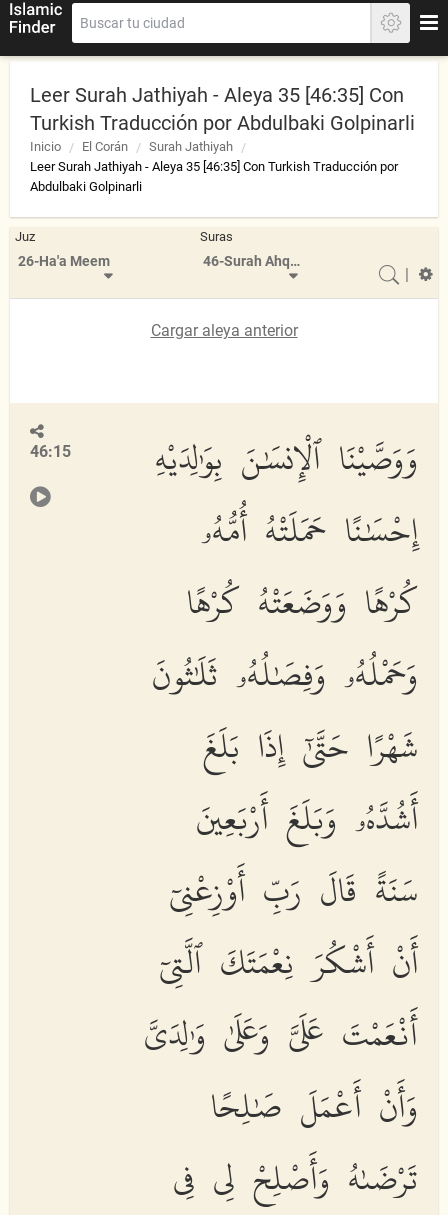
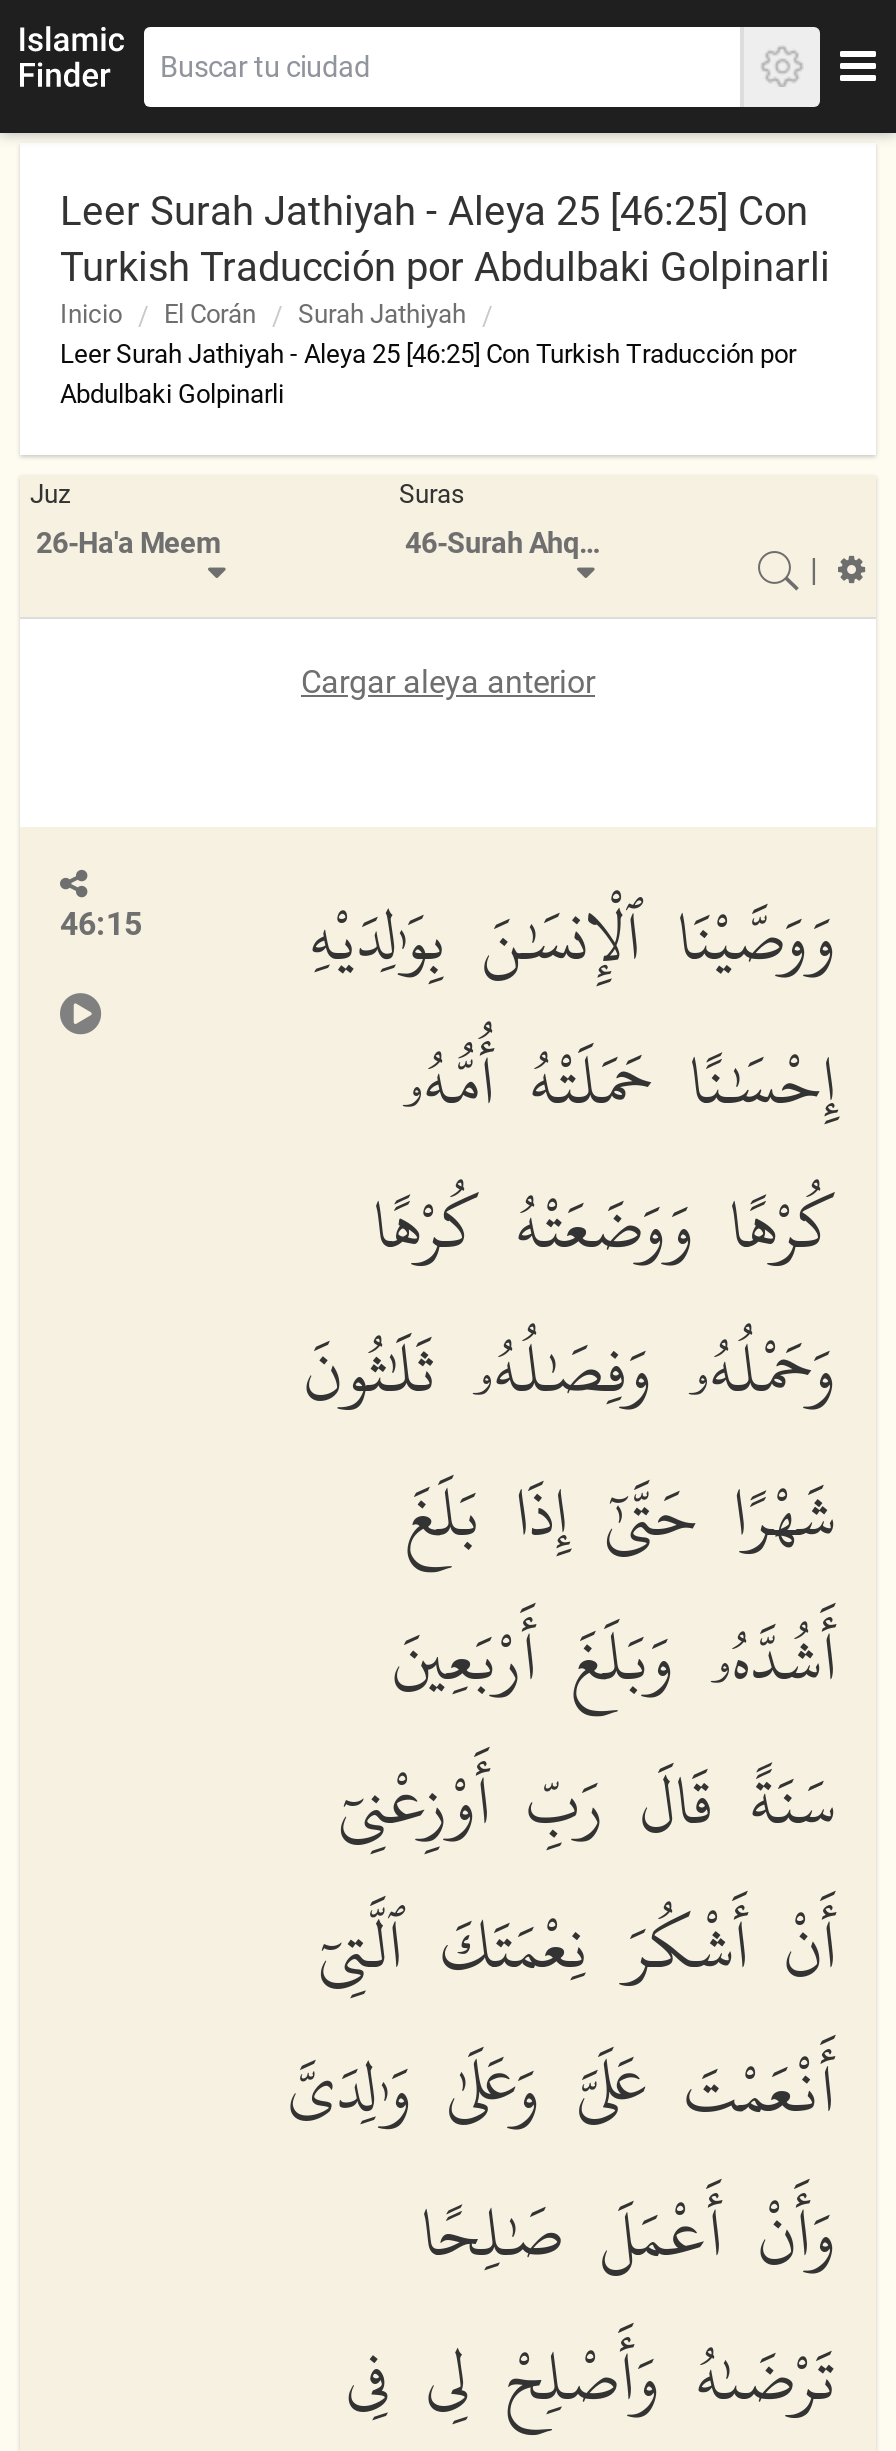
- Leer Surah Jathiyah - Aleya 35 [46:35] Con
+ Leer Surah Jathiyah - Aleya 25 [46:25] Con

- Leer Surah Jathiyah - Aleya 35 [46:35] Con Turkish Traducción por
+ Leer Surah Jathiyah - Aleya 25 [46:25] Con Turkish Traducción por
